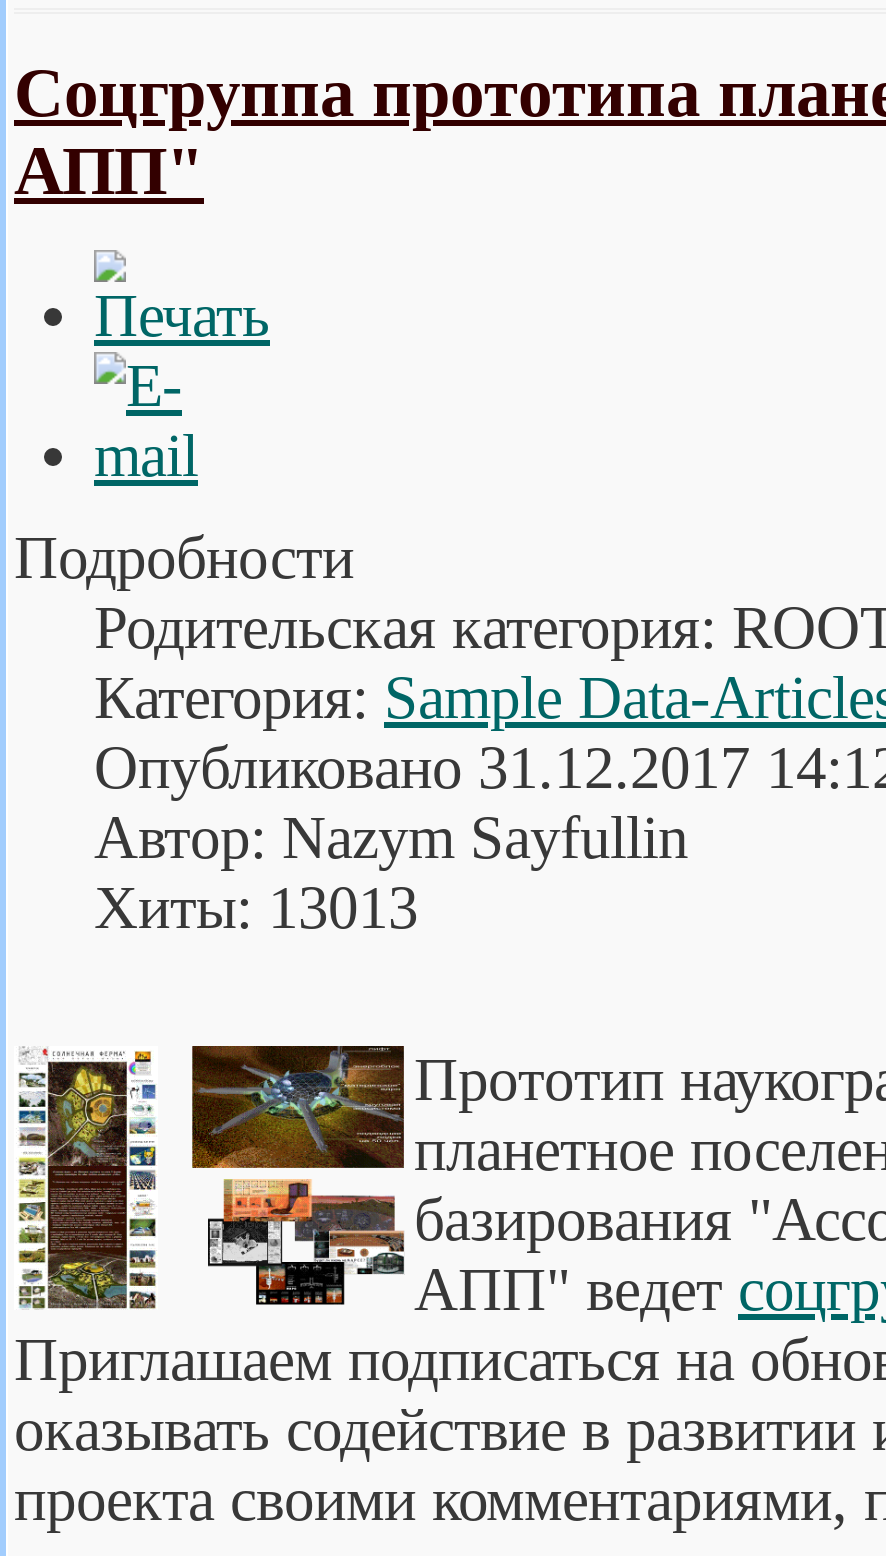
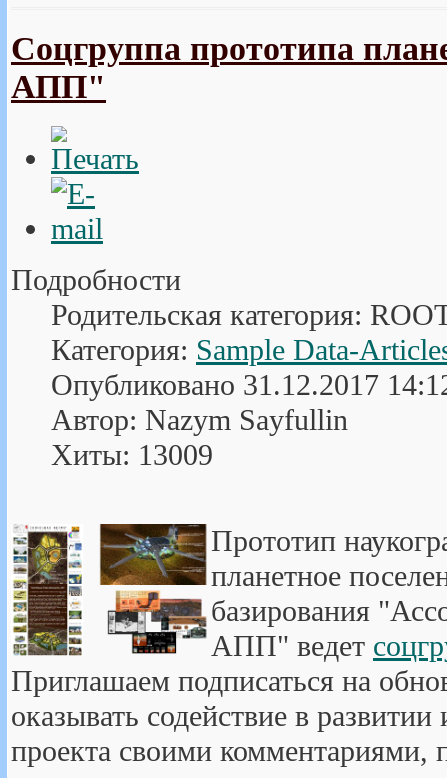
- Хиты: 13013
+ Хиты: 13009
